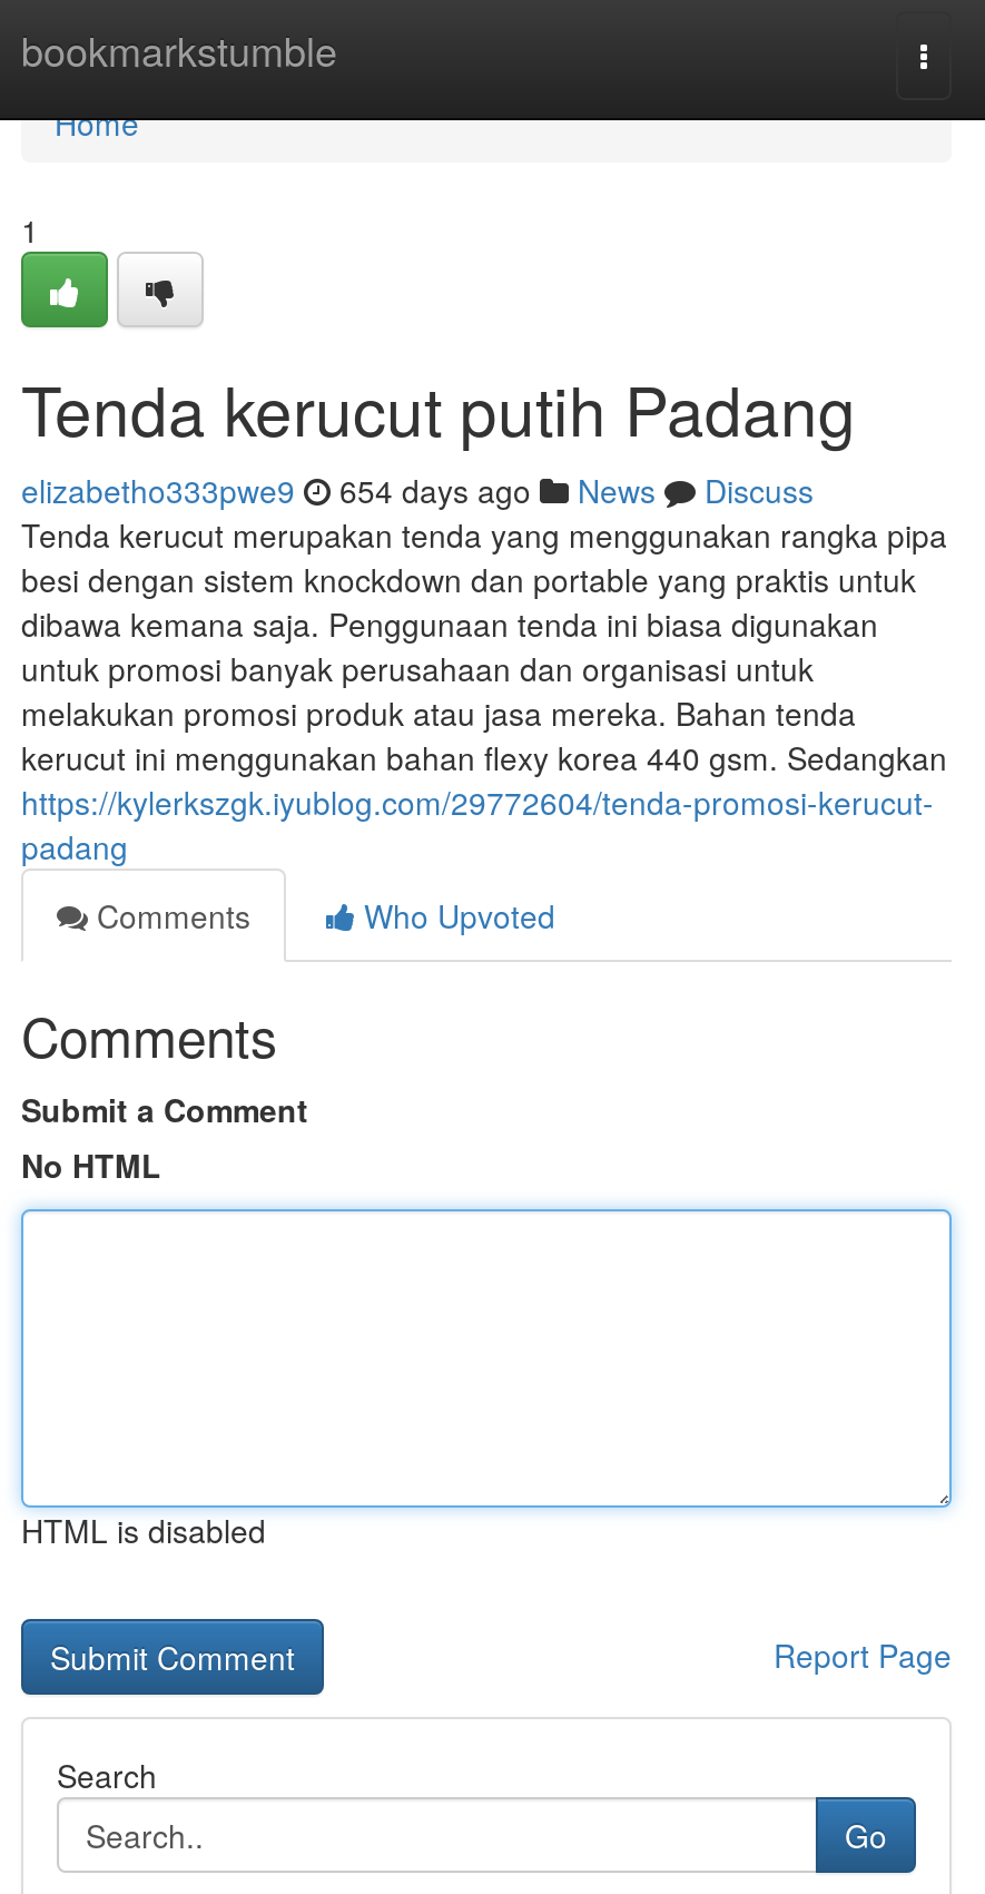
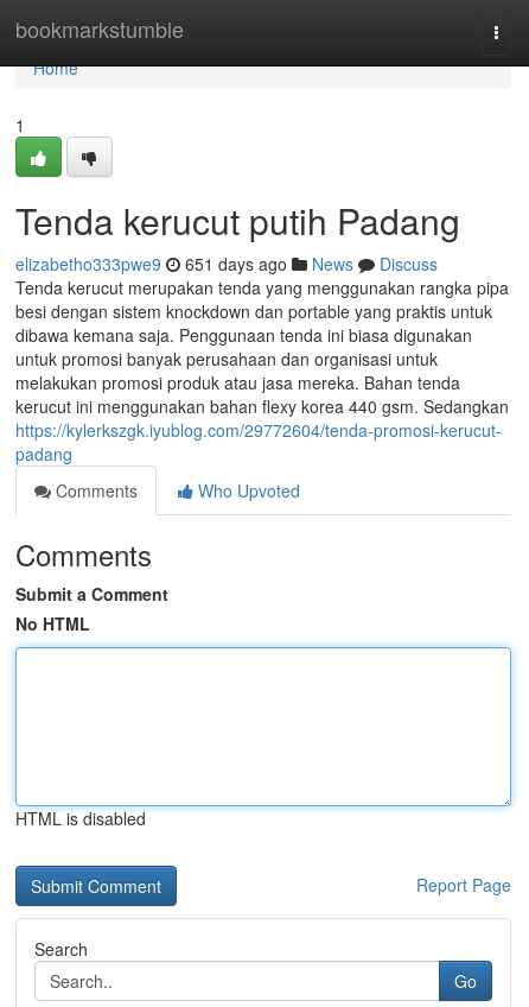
- elizabetho333pwe9 654 days ago News Discuss
+ elizabetho333pwe9 651 days ago News Discuss
